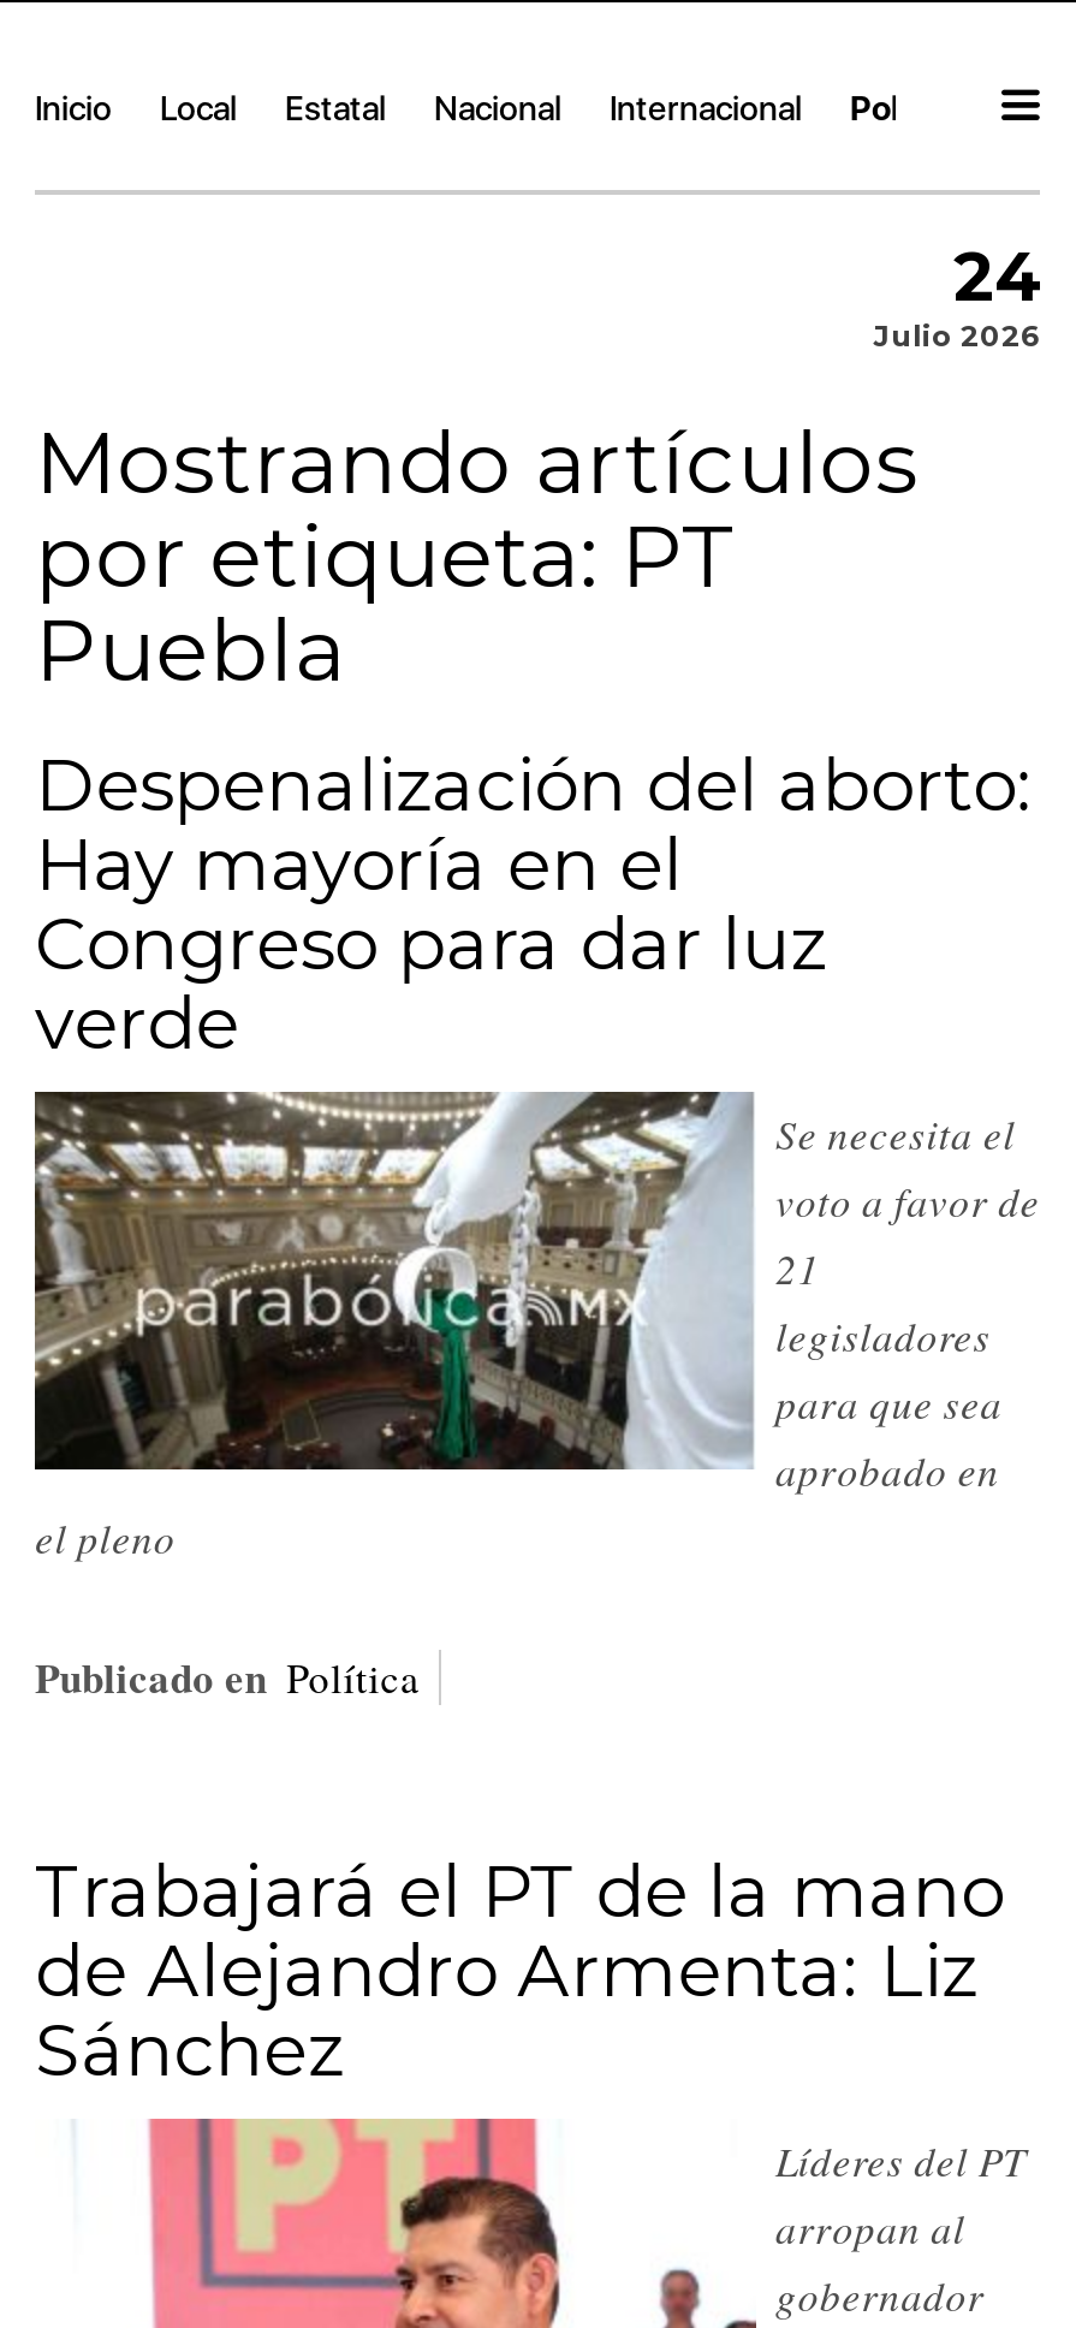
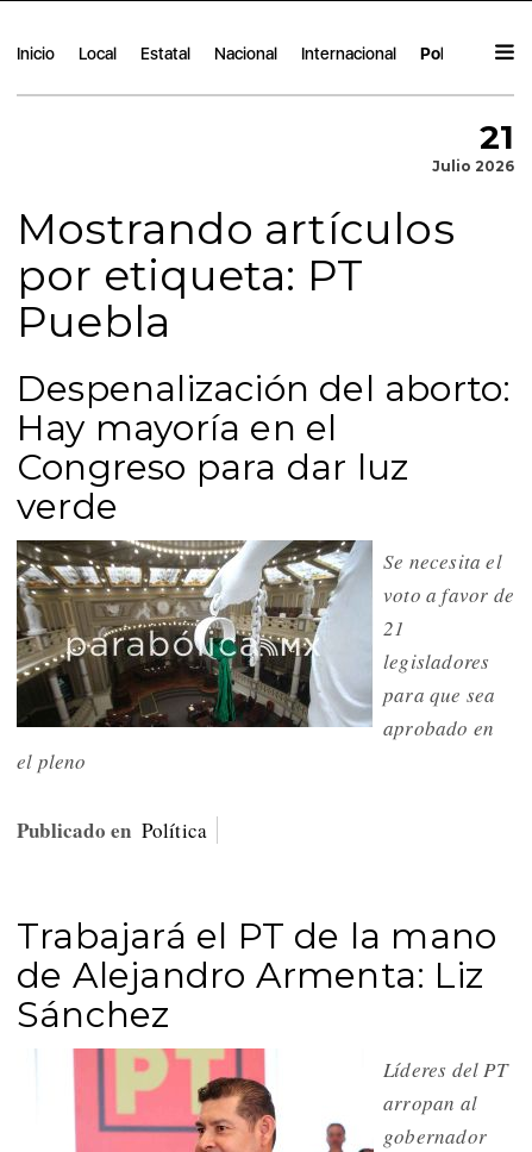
- 24
+ 21
